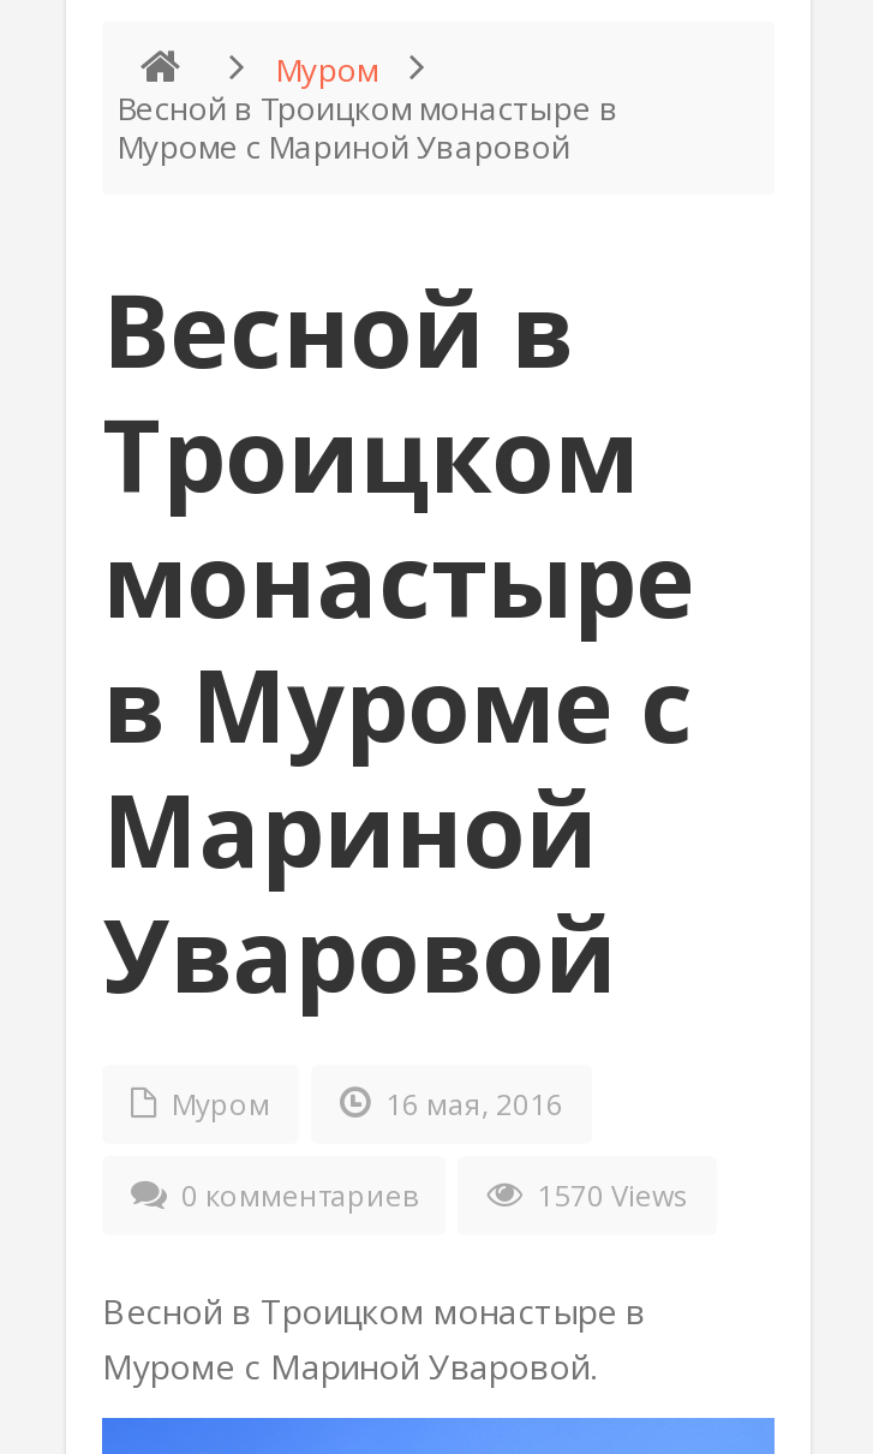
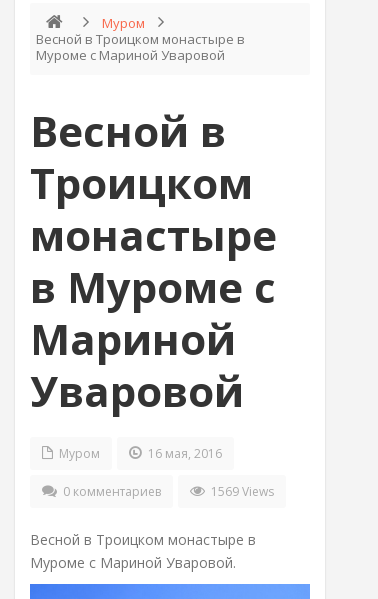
- 1570 Views
+ 1569 Views
